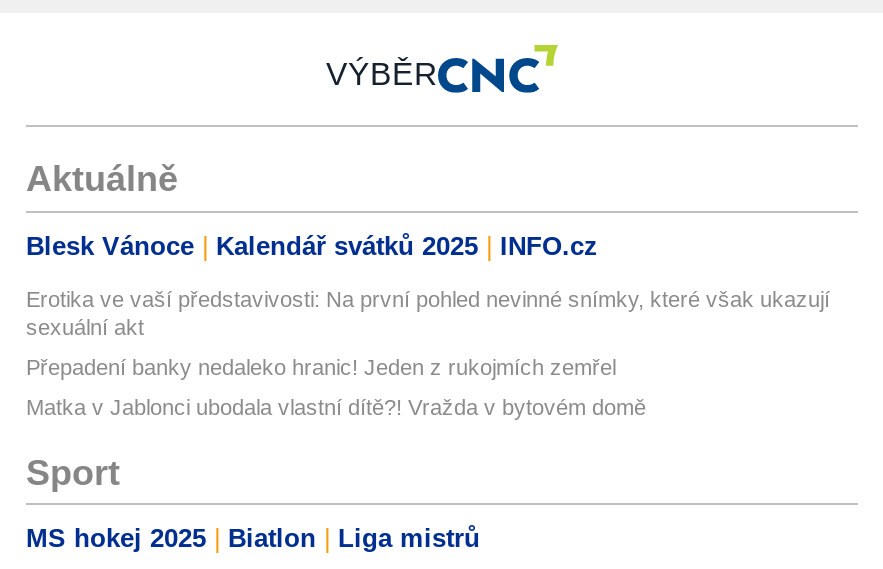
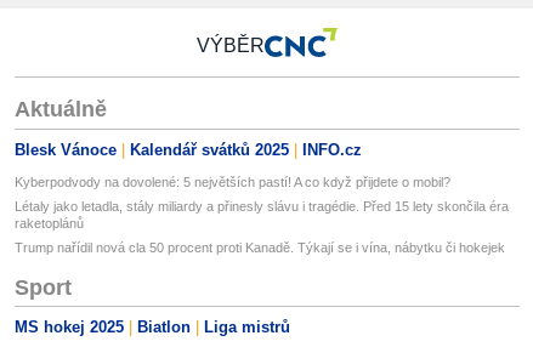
- Erotika ve vaší představivosti: Na první pohled nevinné snímky, které však ukazují
- sexuální akt
+ Kyberpodvody na dovolené: 5 největších pastí! A co když přijdete o mobil?

- Přepadení banky nedaleko hranic! Jeden z rukojmích zemřel
+ Létaly jako letadla, stály miliardy a přinesly slávu i tragédie. Před 15 lety skončila éra
+ raketoplánů

- Matka v Jablonci ubodala vlastní dítě?! Vražda v bytovém domě
+ Trump nařídil nová cla 50 procent proti Kanadě. Týkají se i vína, nábytku či hokejek
